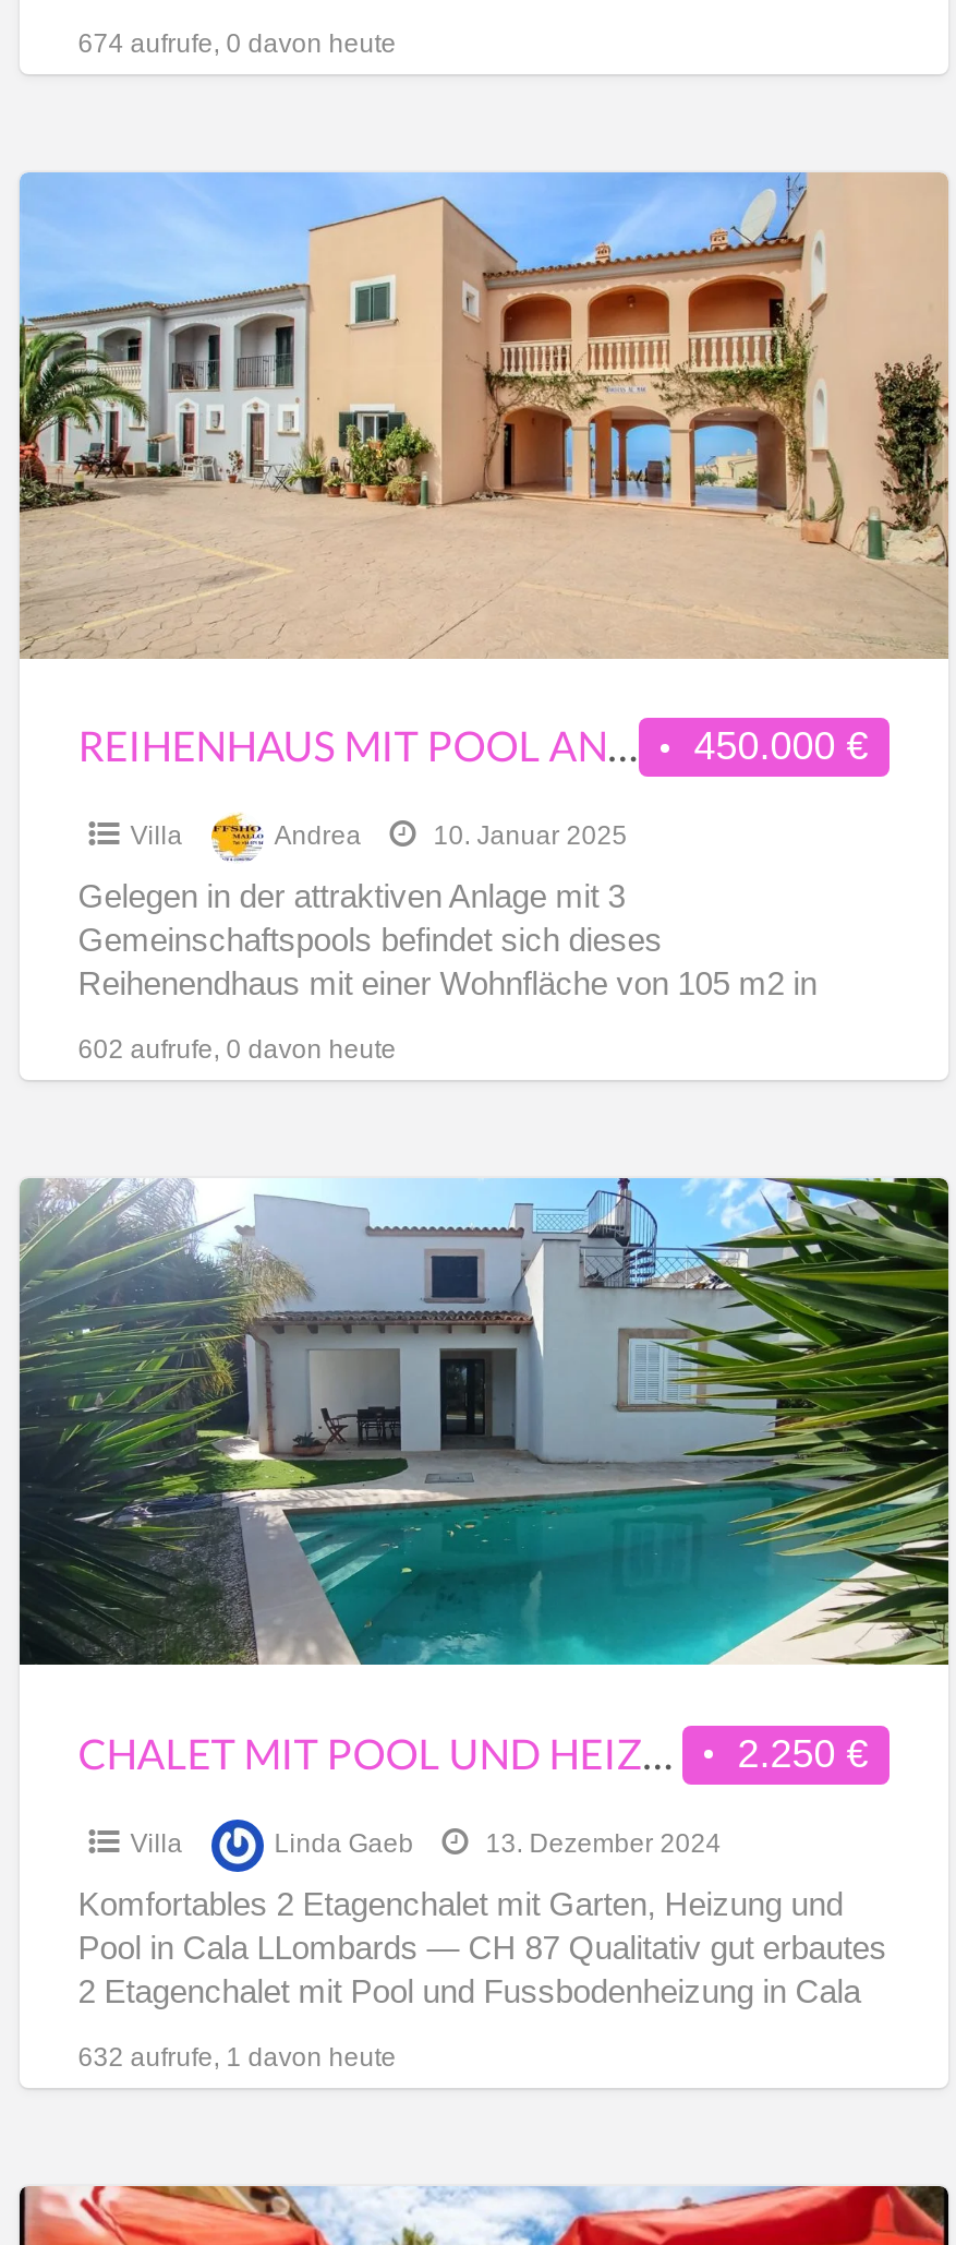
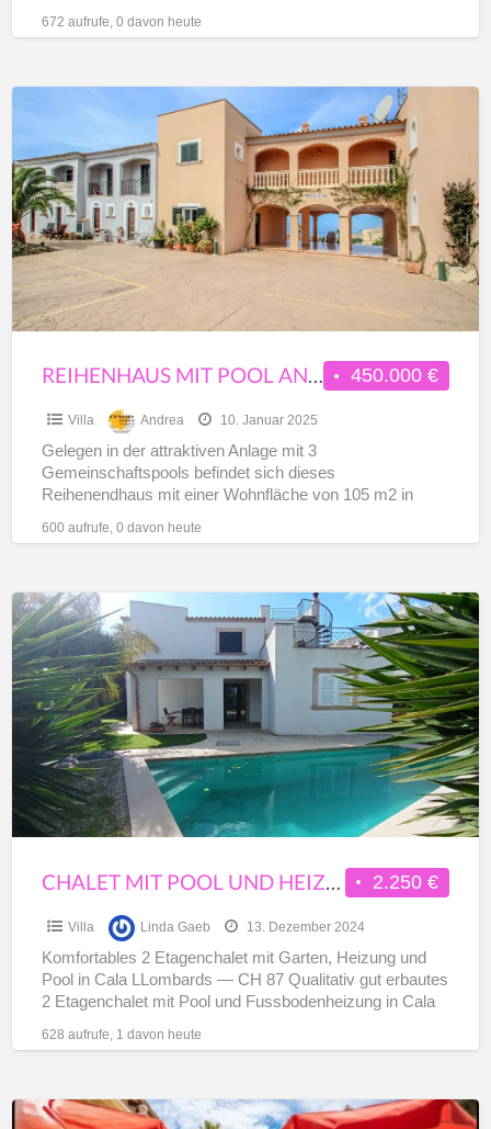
- 674 aufrufe, 0 davon heute
+ 672 aufrufe, 0 davon heute

- 602 aufrufe, 0 davon heute
+ 600 aufrufe, 0 davon heute

- 632 aufrufe, 1 davon heute
+ 628 aufrufe, 1 davon heute
